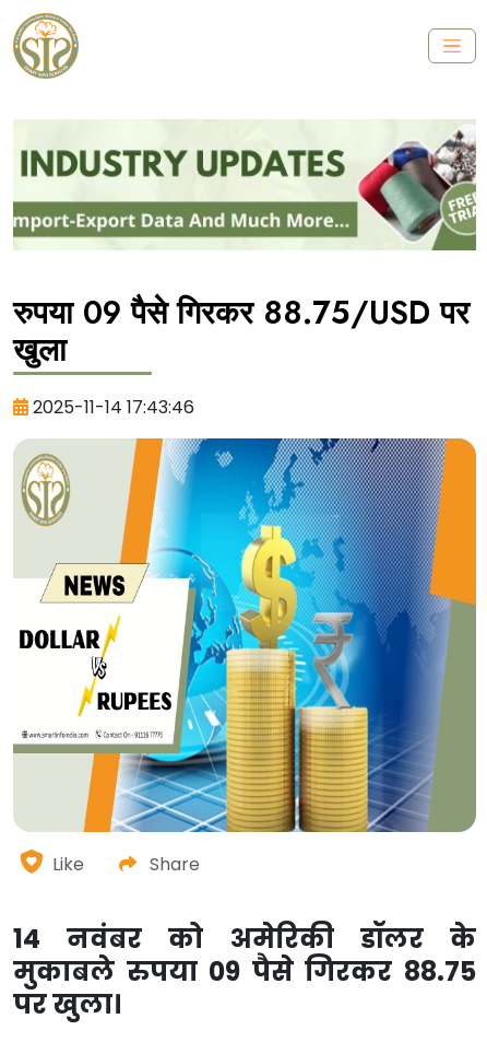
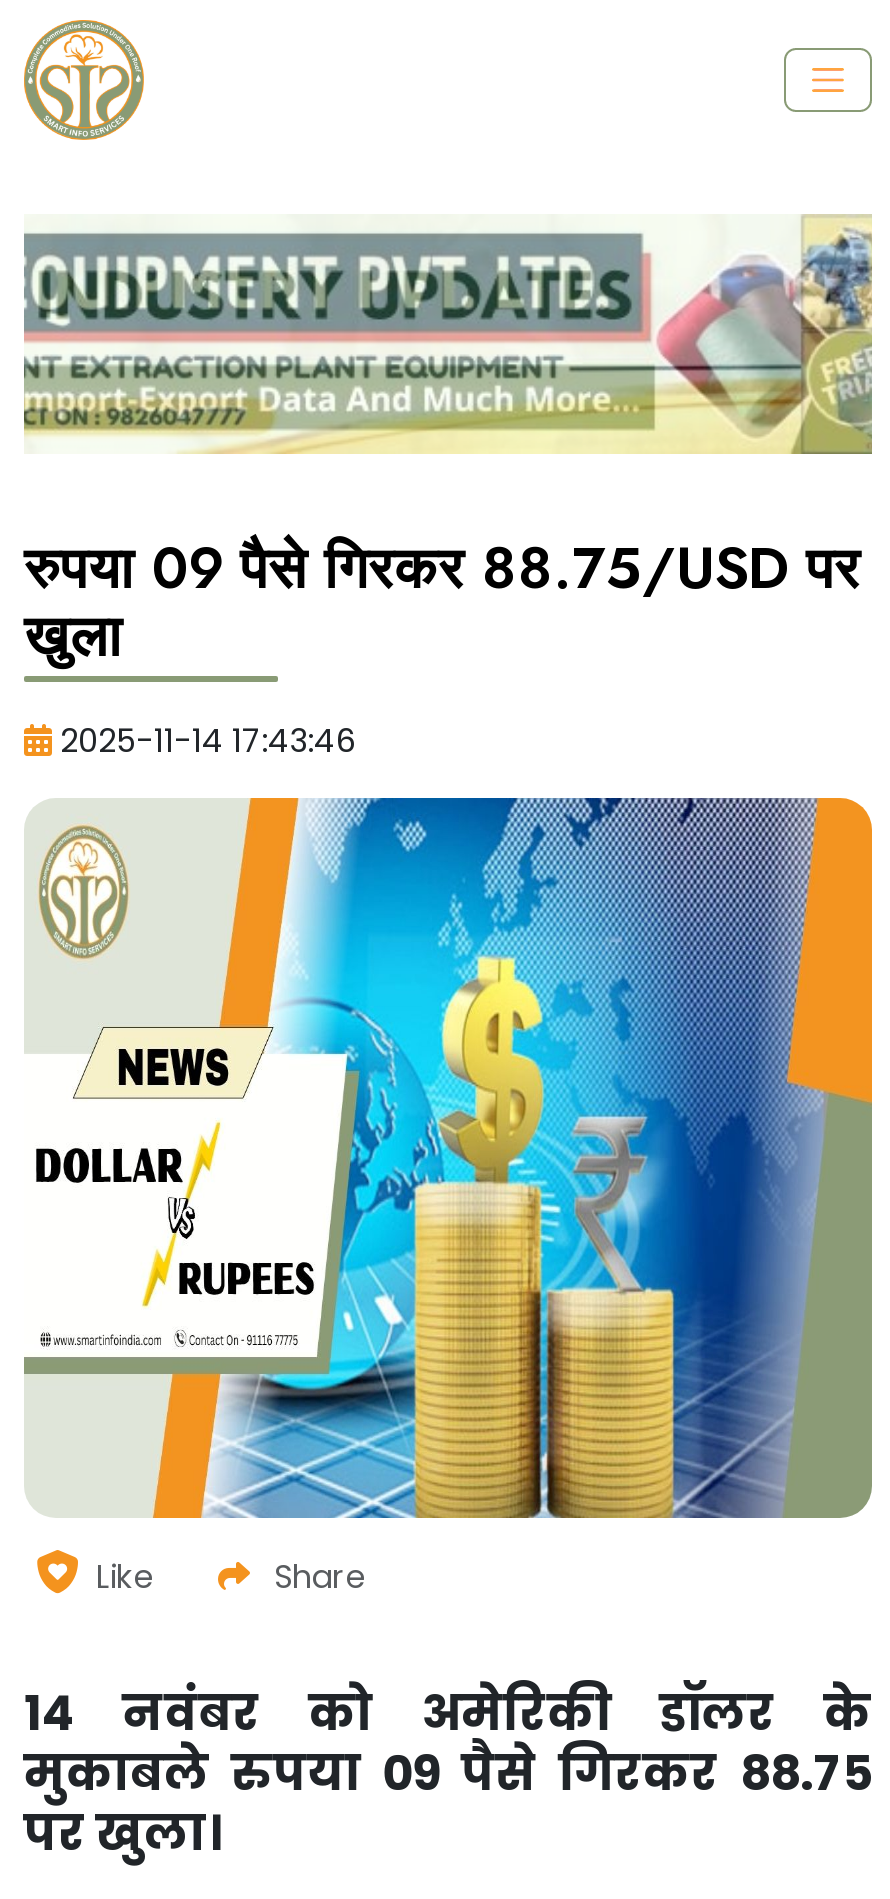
- [image]
+ [image]
